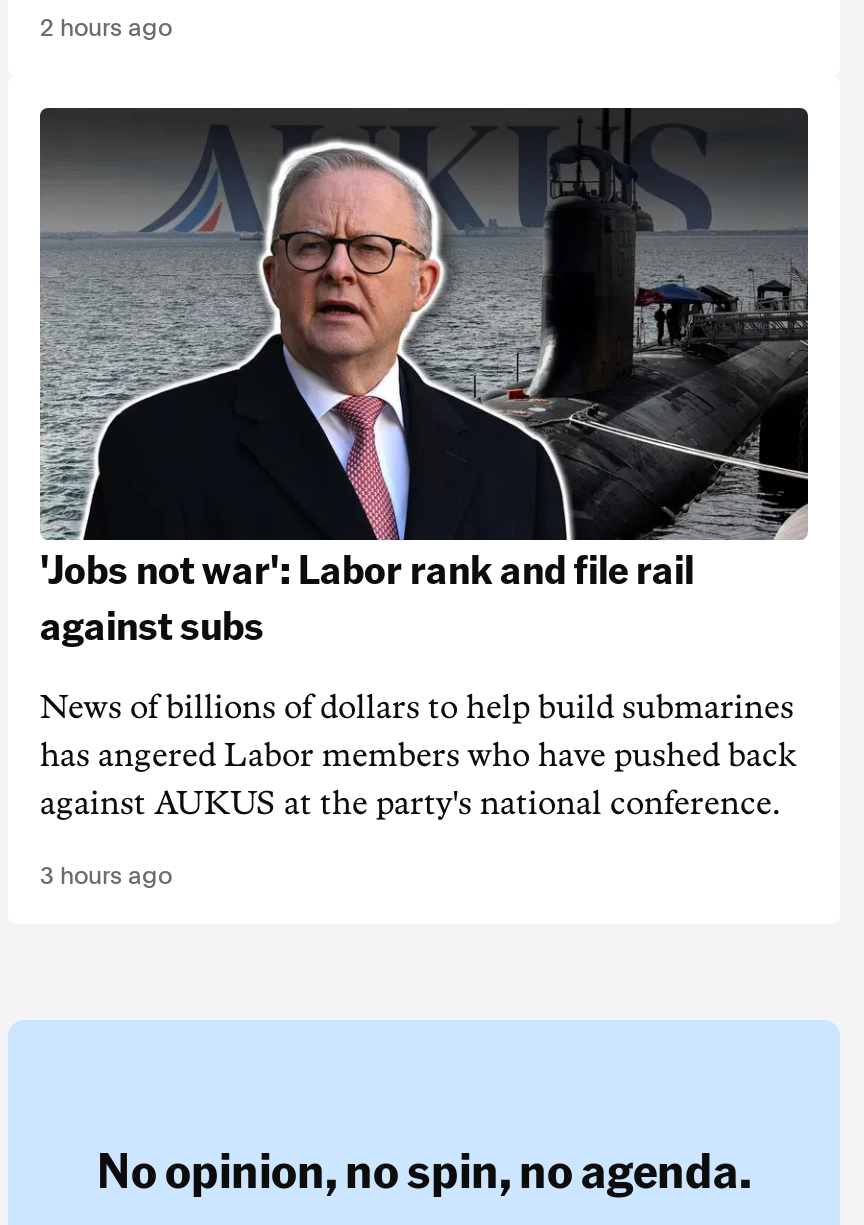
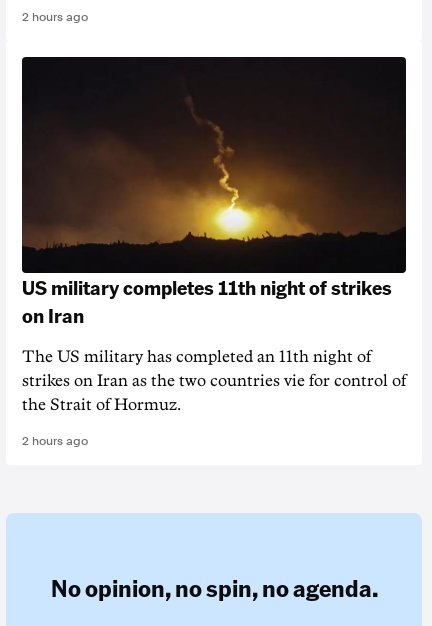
- [image]
- 'Jobs not war': Labor rank and file rail
- against subs
+ [image]
+ US military completes 11th night of strikes
+ on Iran

- News of billions of dollars to help build submarines
+ The US military has completed an 11th night of

- has angered Labor members who have pushed back
+ strikes on Iran as the two countries vie for control of

- against AUKUS at the party's national conference.
+ the Strait of Hormuz.

- 3 hours ago
+ 2 hours ago
